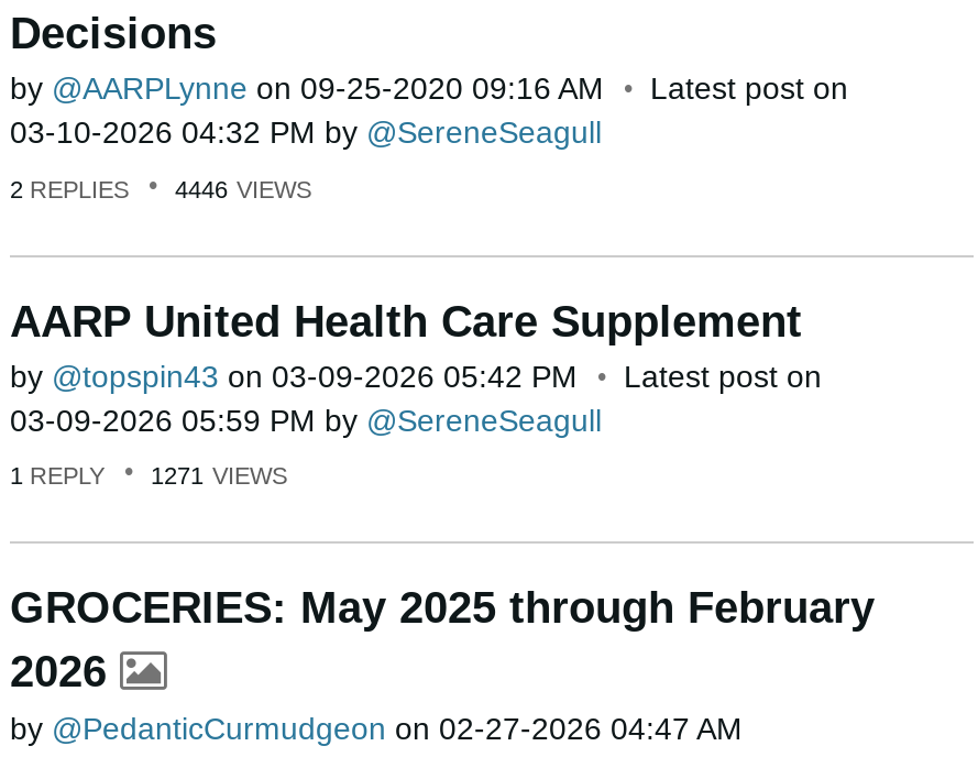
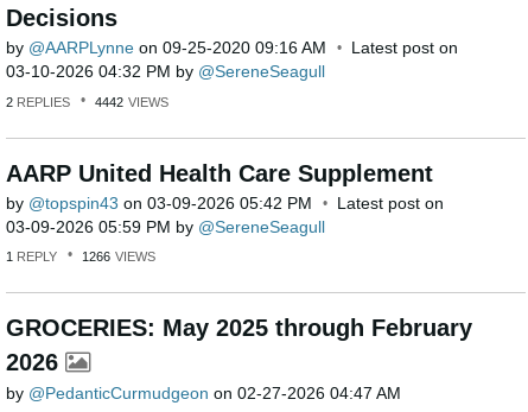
- 2 REPLIES 4446 VIEWS
+ 2 REPLIES 4442 VIEWS

- 1 REPLY 1271 VIEWS
+ 1 REPLY 1266 VIEWS
